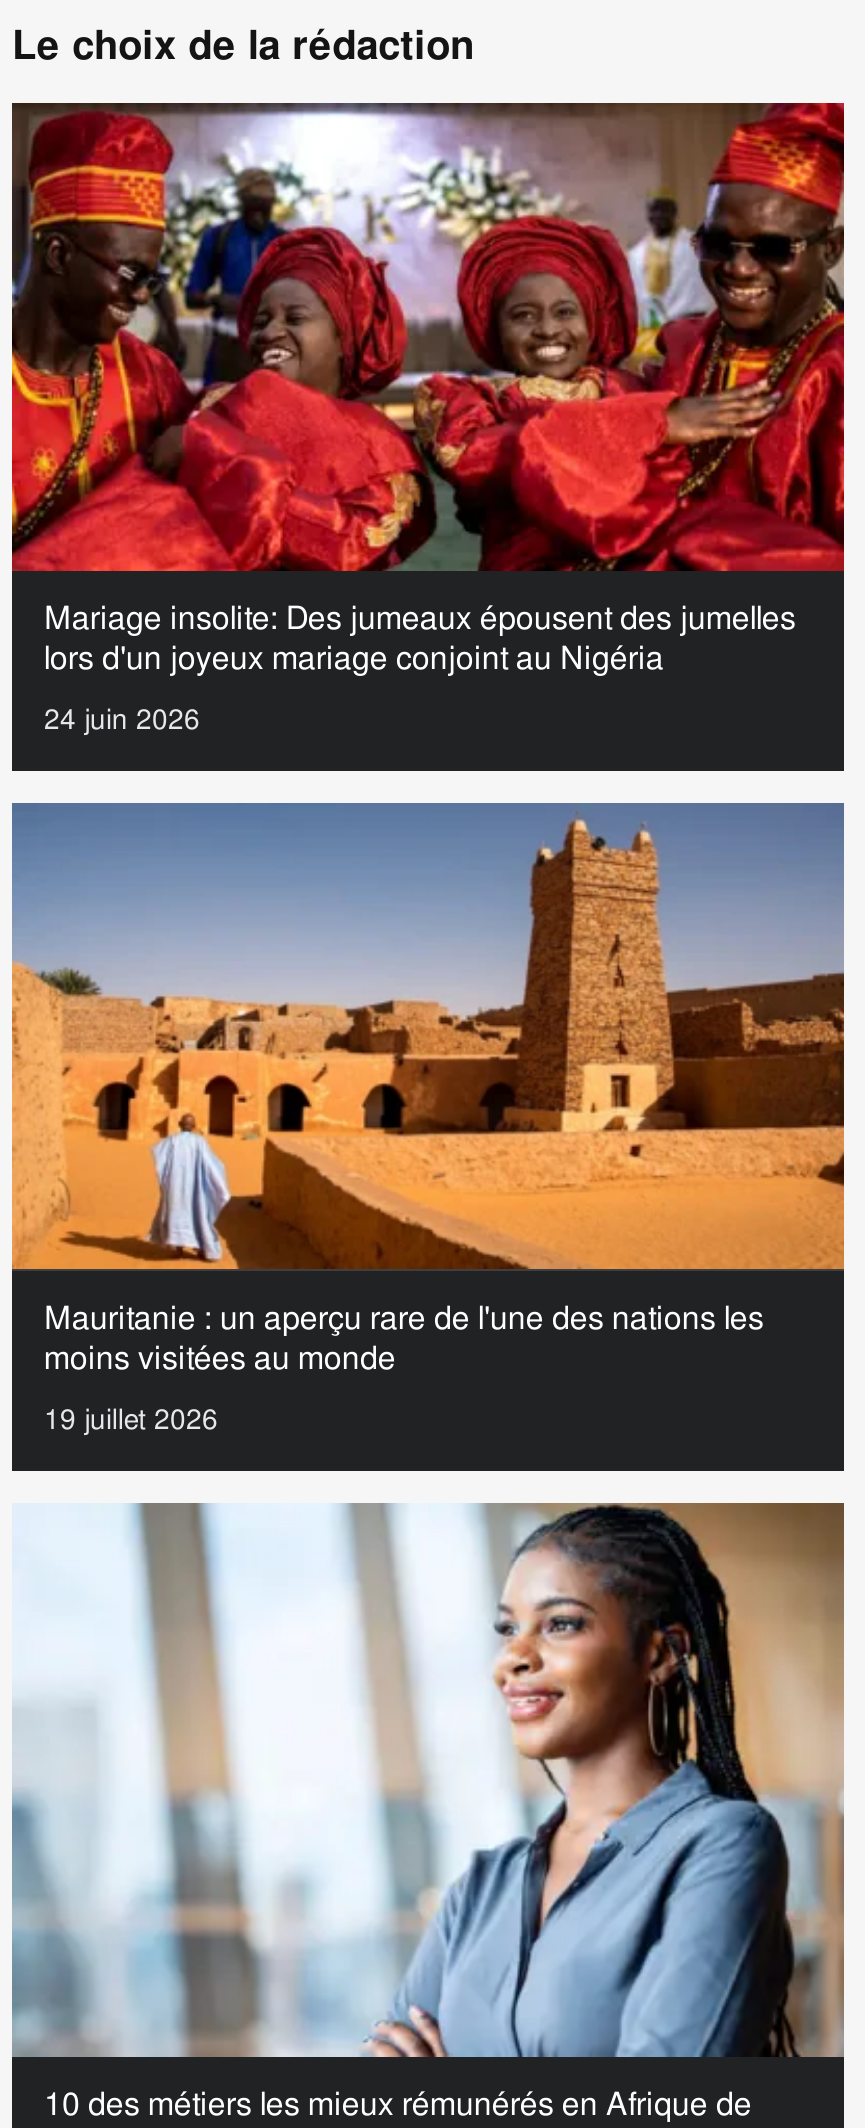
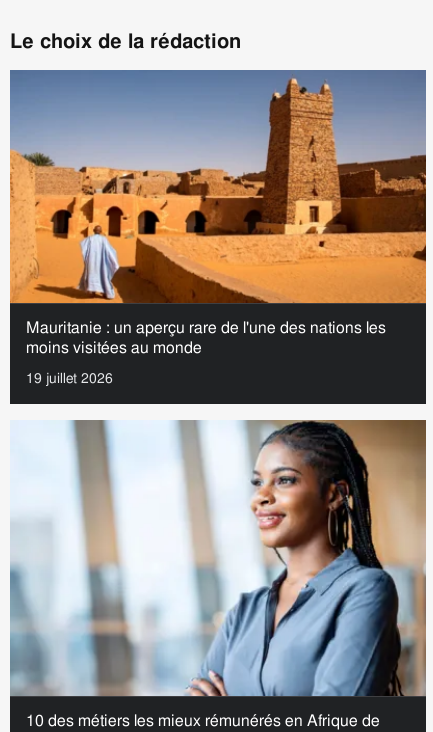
- [image]
- Mariage insolite: Des jumeaux épousent des jumelles
- lors d'un joyeux mariage conjoint au Nigéria
- 24 juin 2026
